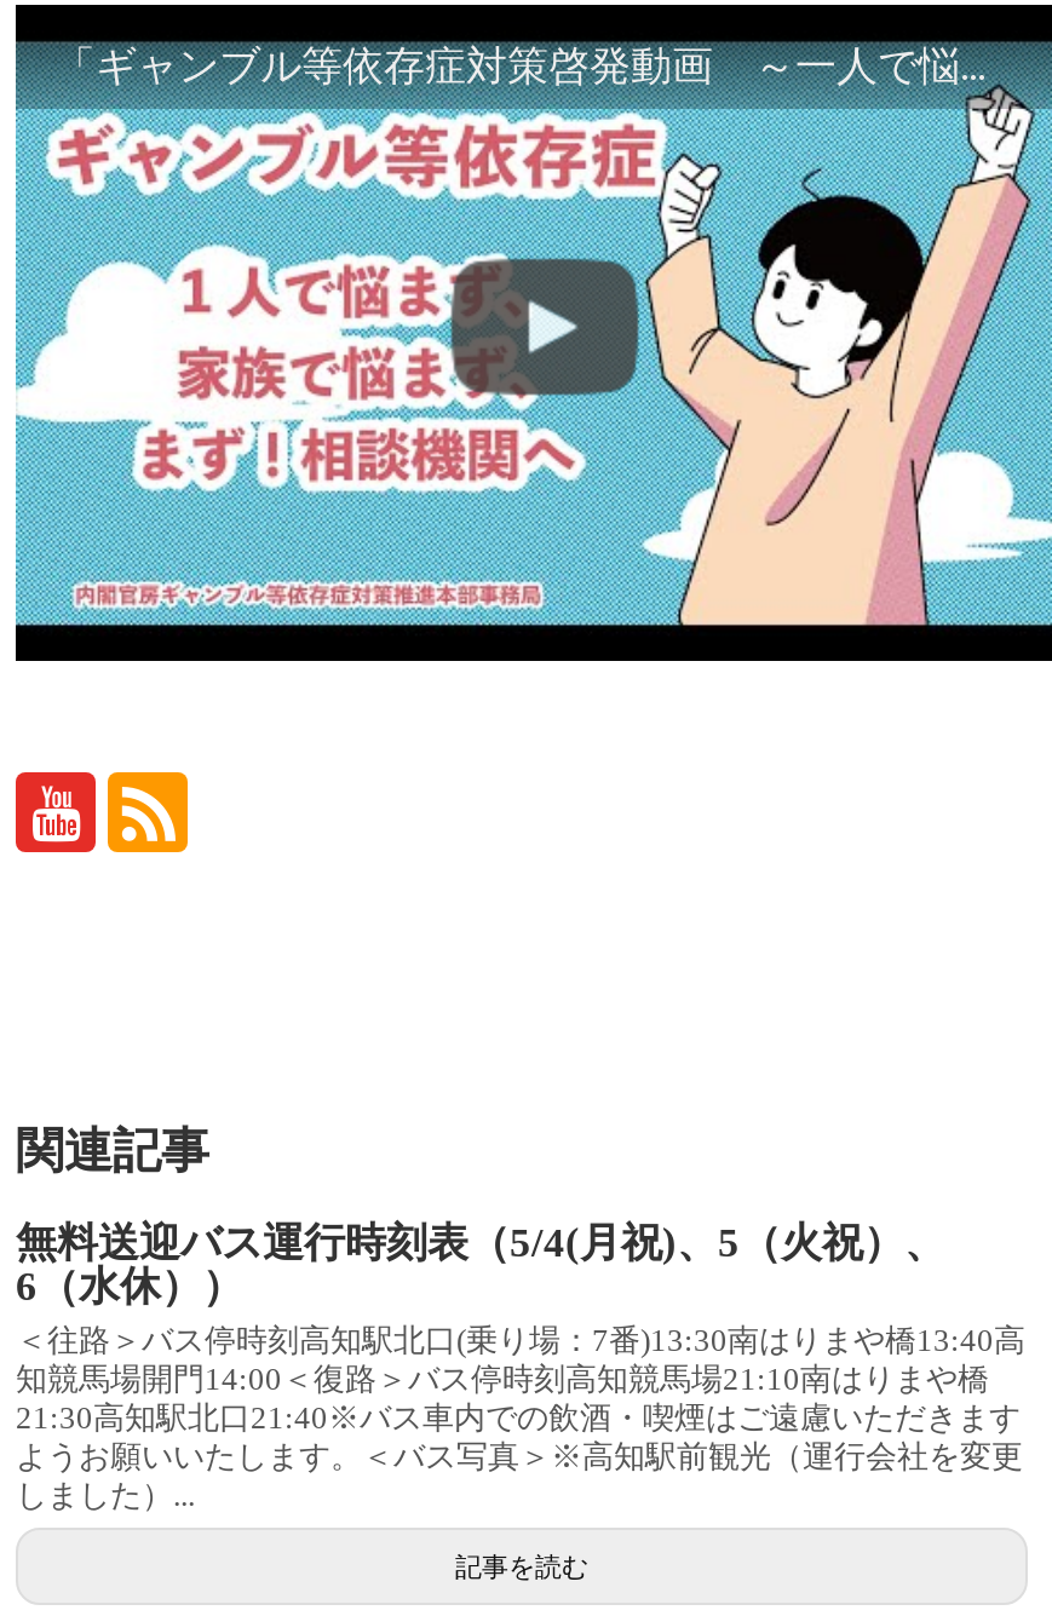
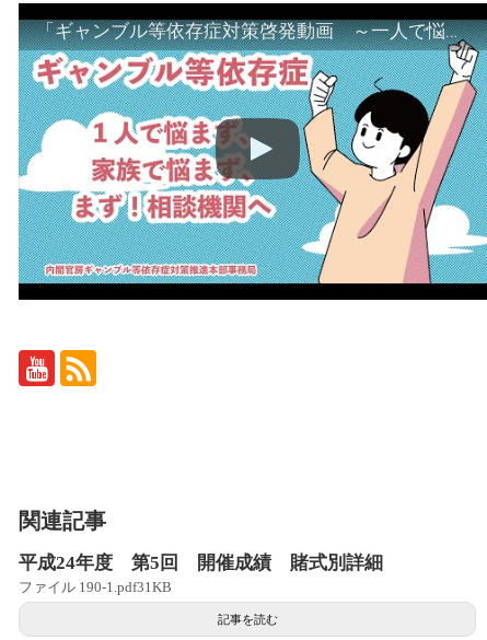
- 無料送迎バス運行時刻表（5/4(月祝)、5（火祝）、
- 6（水休））
- ＜往路＞バス停時刻高知駅北口(乗り場：7番)13:30南はりまや橋13:40高
- 知競馬場開門14:00＜復路＞バス停時刻高知競馬場21:10南はりまや橋
- 21:30高知駅北口21:40※バス車内での飲酒・喫煙はご遠慮いただきます
- ようお願いいたします。＜バス写真＞※高知駅前観光（運行会社を変更
- しました）...
+ 平成24年度 第5回 開催成績 賭式別詳細
+ ファイル 190-1.pdf31KB
